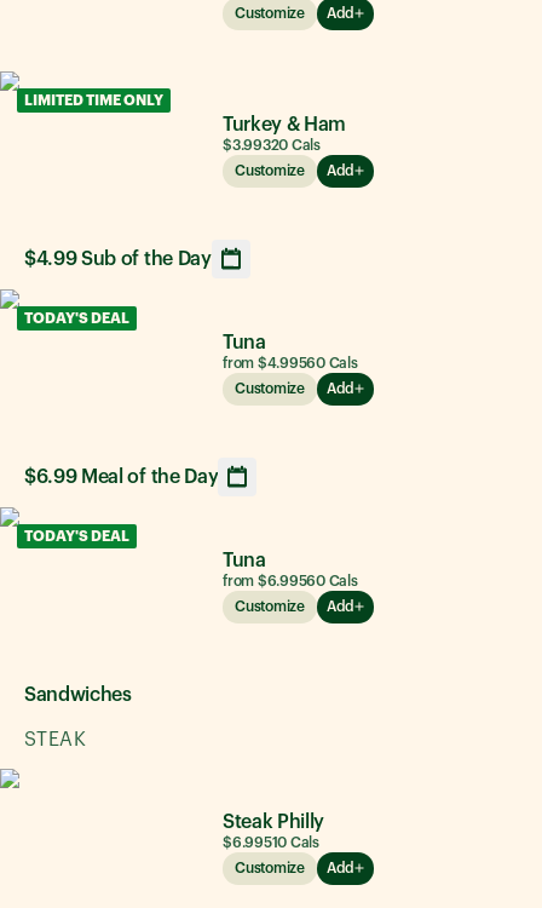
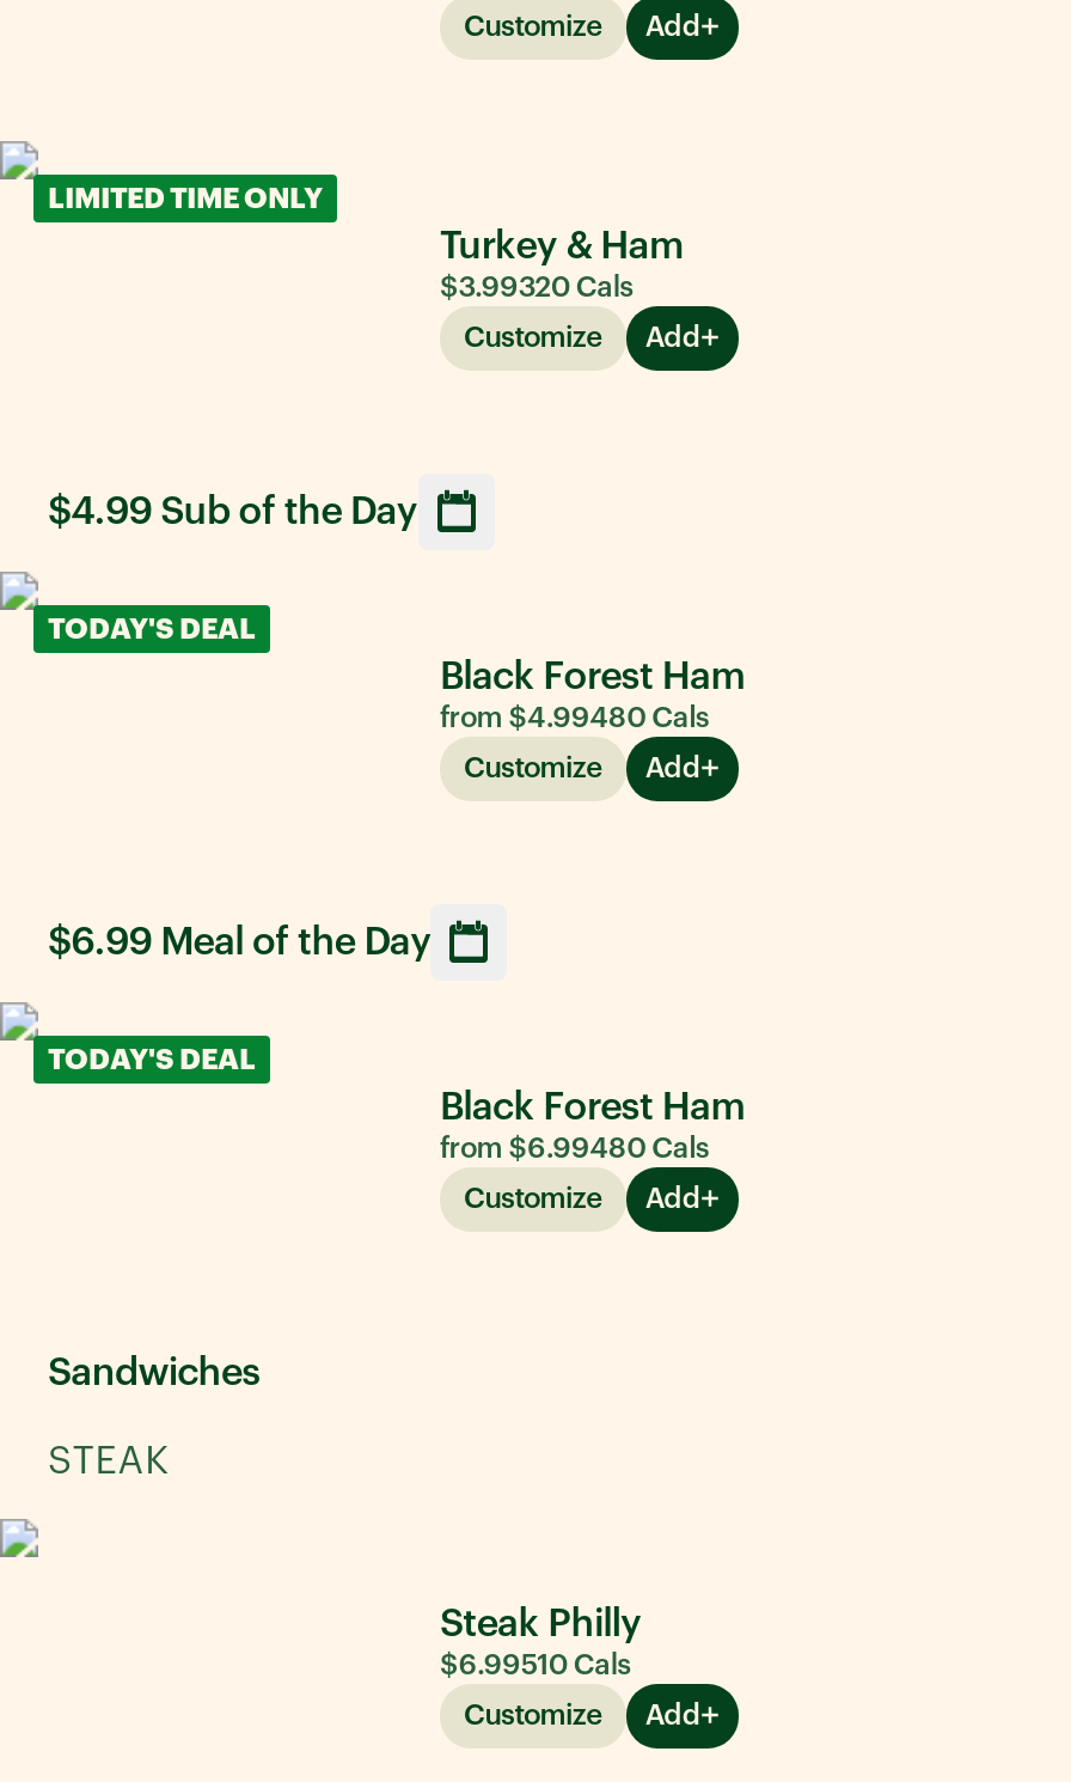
- Tuna
- from $4.99560 Cals
+ Black Forest Ham
+ from $4.99480 Cals

- Tuna
- from $6.99560 Cals
+ Black Forest Ham
+ from $6.99480 Cals
